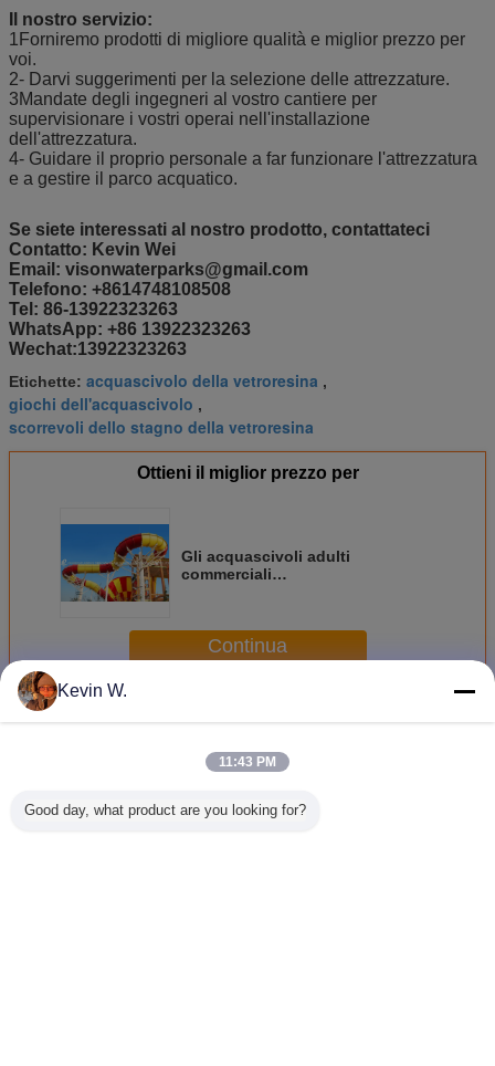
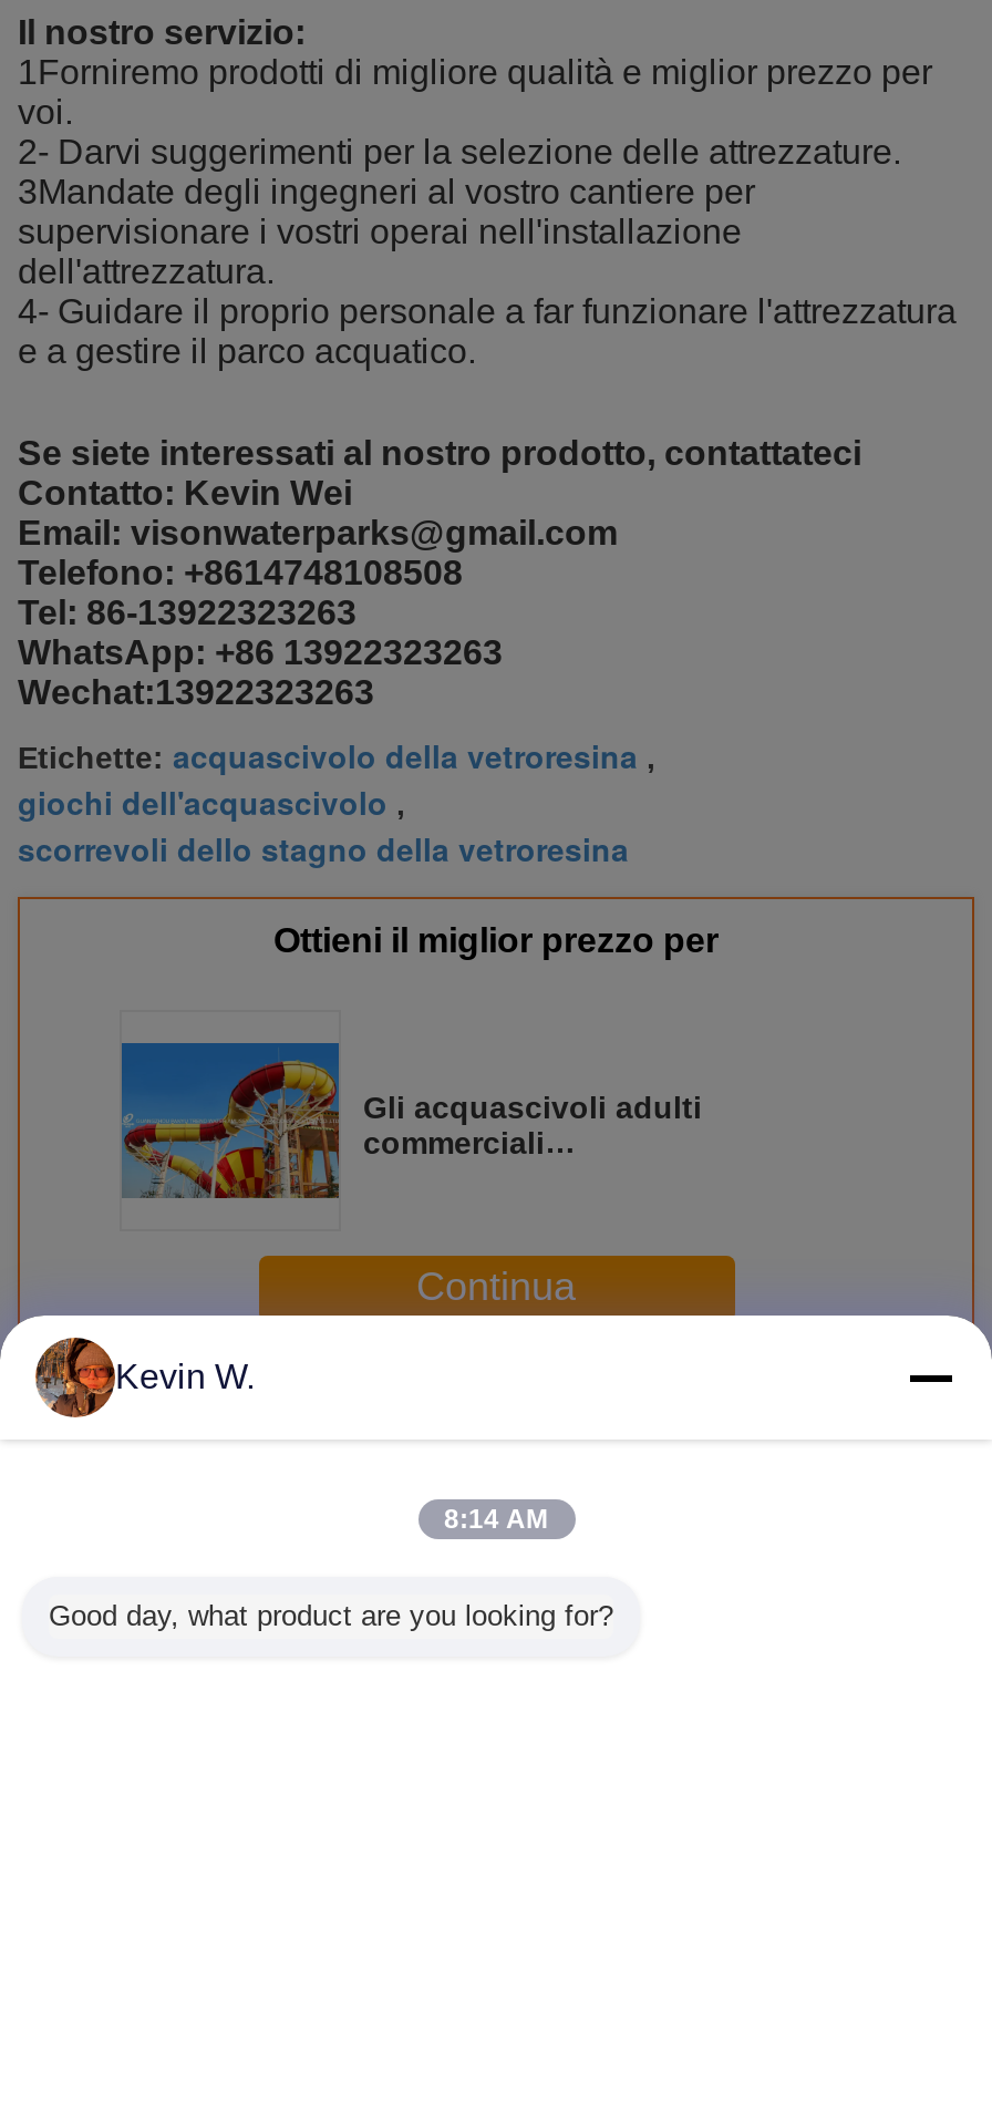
- 11:43 PM
+ 8:14 AM
